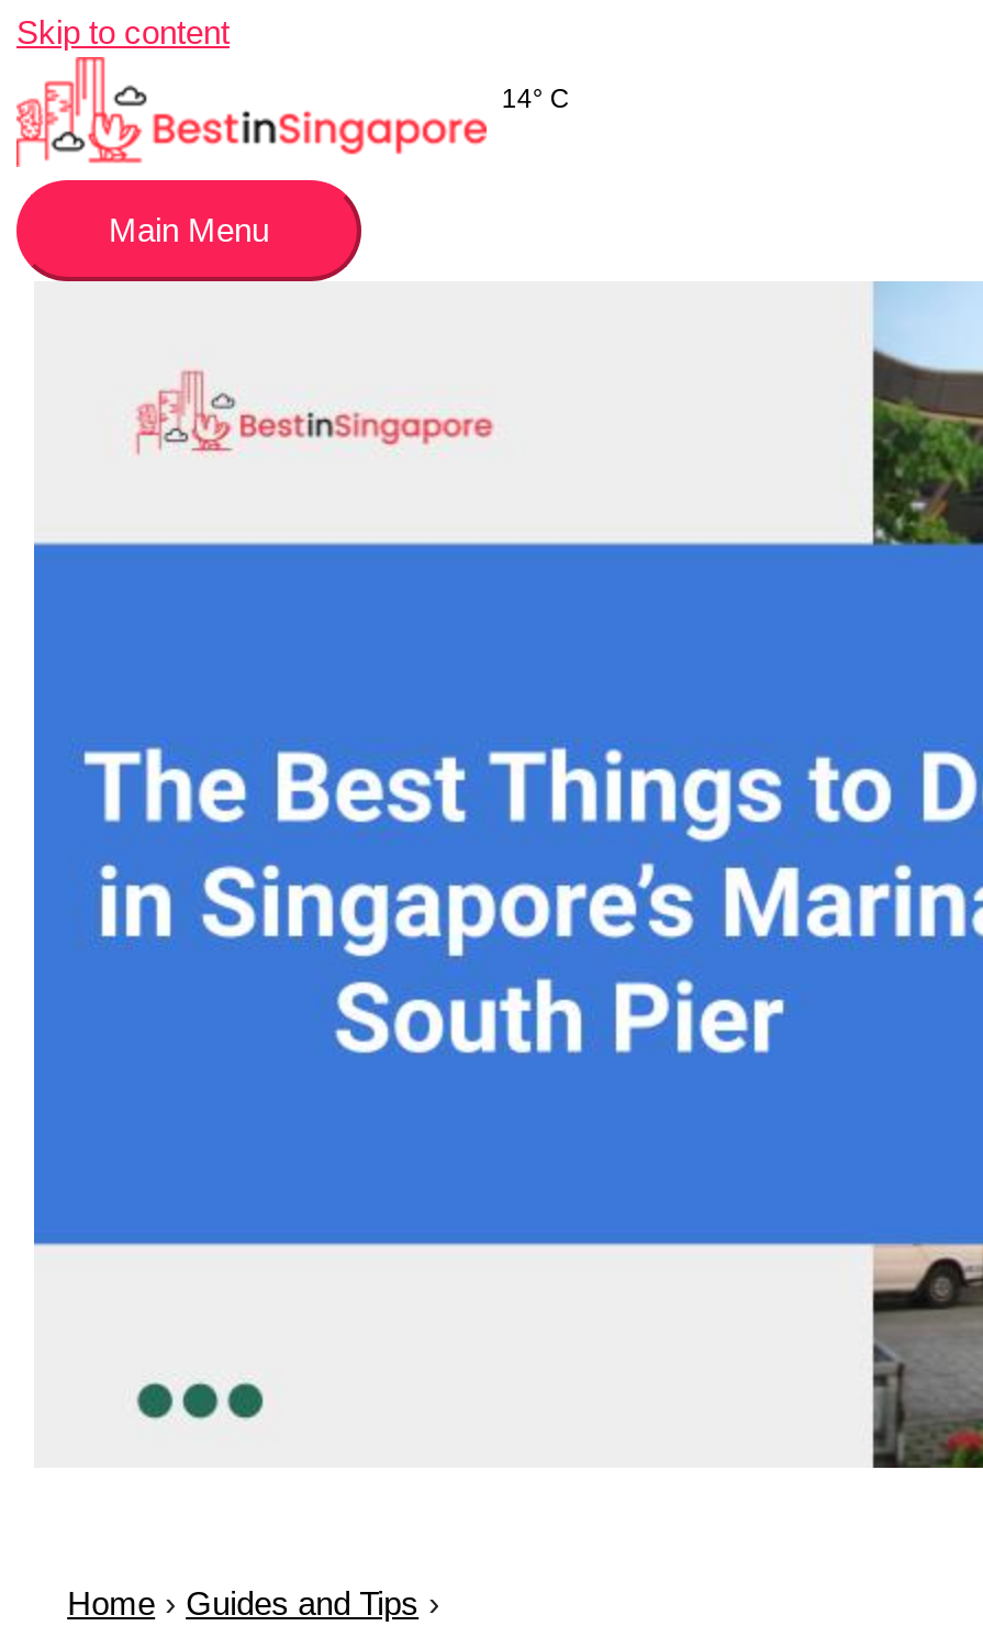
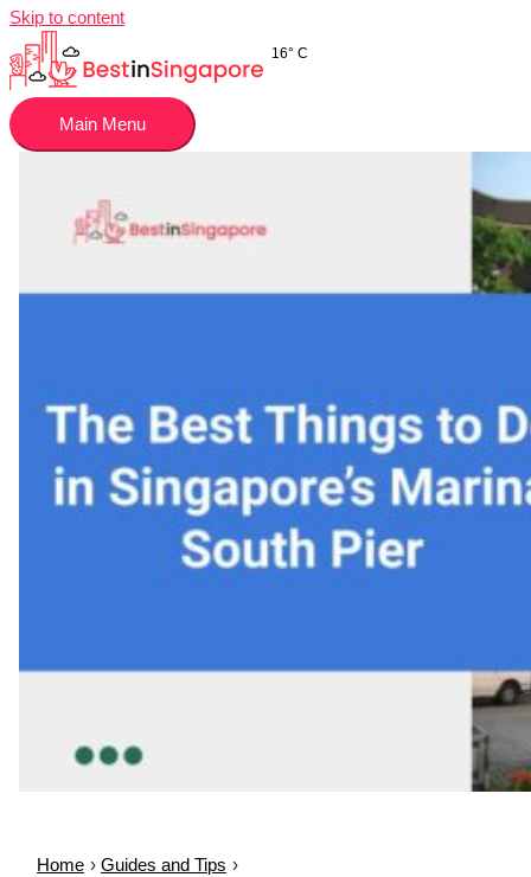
- 14° C
+ 16° C
